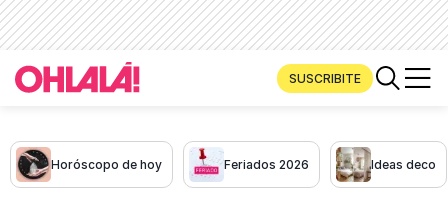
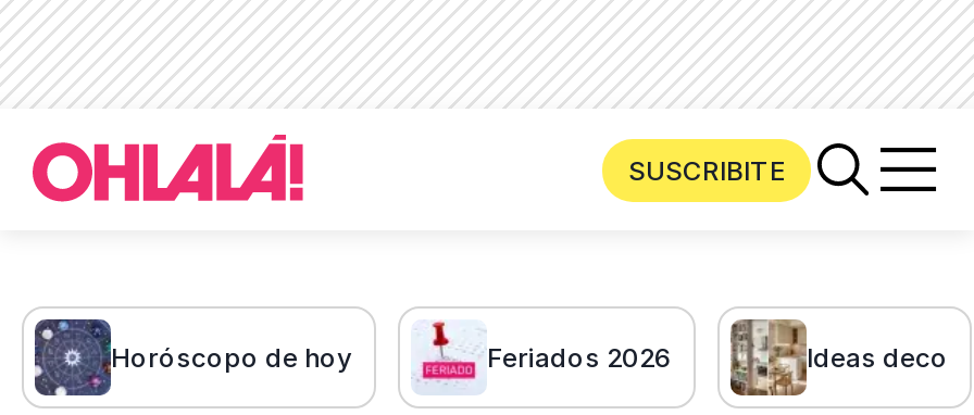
- [image]
+ [image]

- [image]
+ [image]
